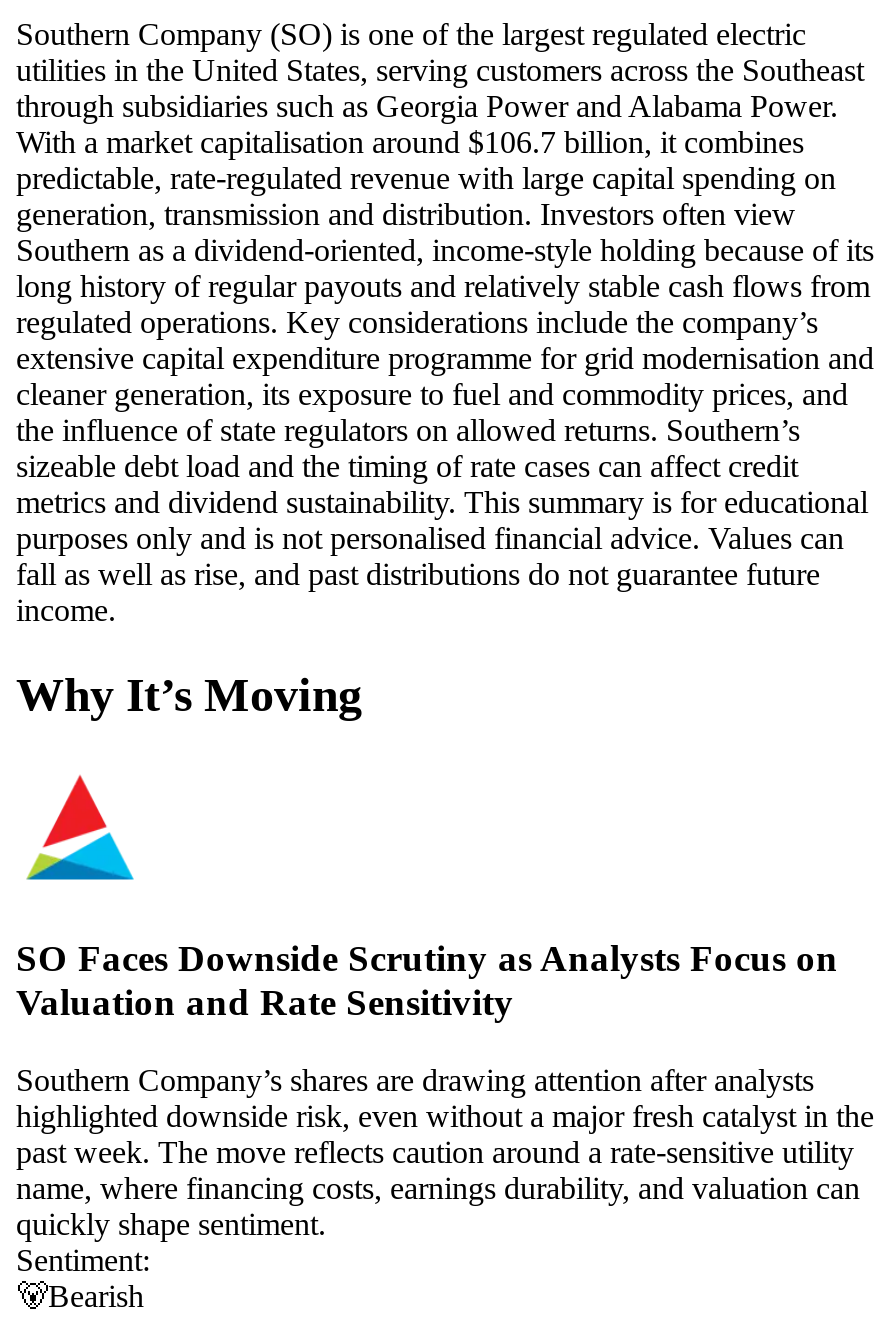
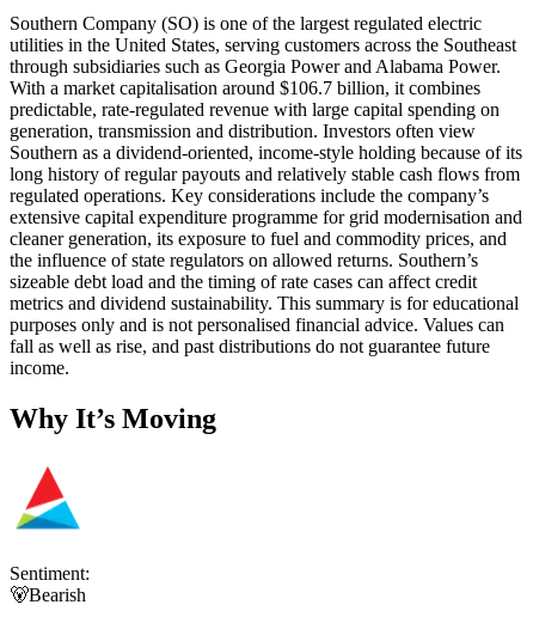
- SO Faces Downside Scrutiny as Analysts Focus on
- Valuation and Rate Sensitivity
- Southern Company’s shares are drawing attention after analysts
- highlighted downside risk, even without a major fresh catalyst in the
- past week. The move reflects caution around a rate-sensitive utility
- name, where financing costs, earnings durability, and valuation can
- quickly shape sentiment.
